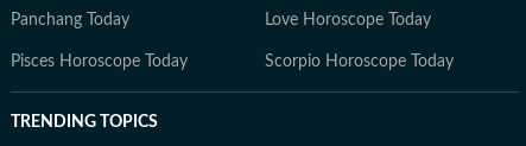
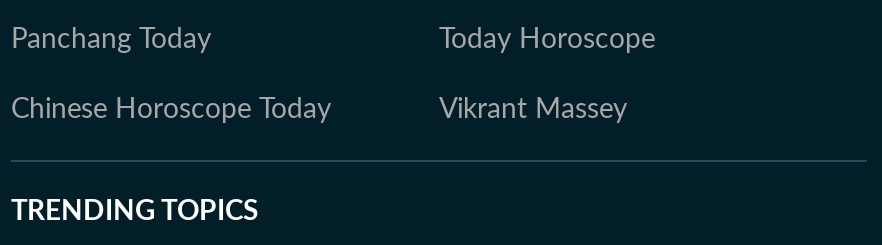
- Love Horoscope Today
+ Today Horoscope

- Pisces Horoscope Today
- Scorpio Horoscope Today
+ Chinese Horoscope Today
+ Vikrant Massey
